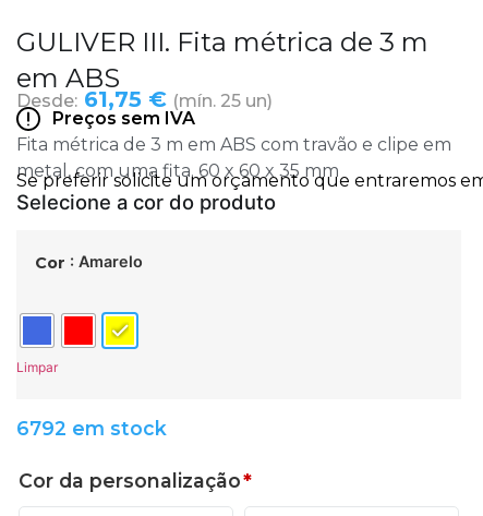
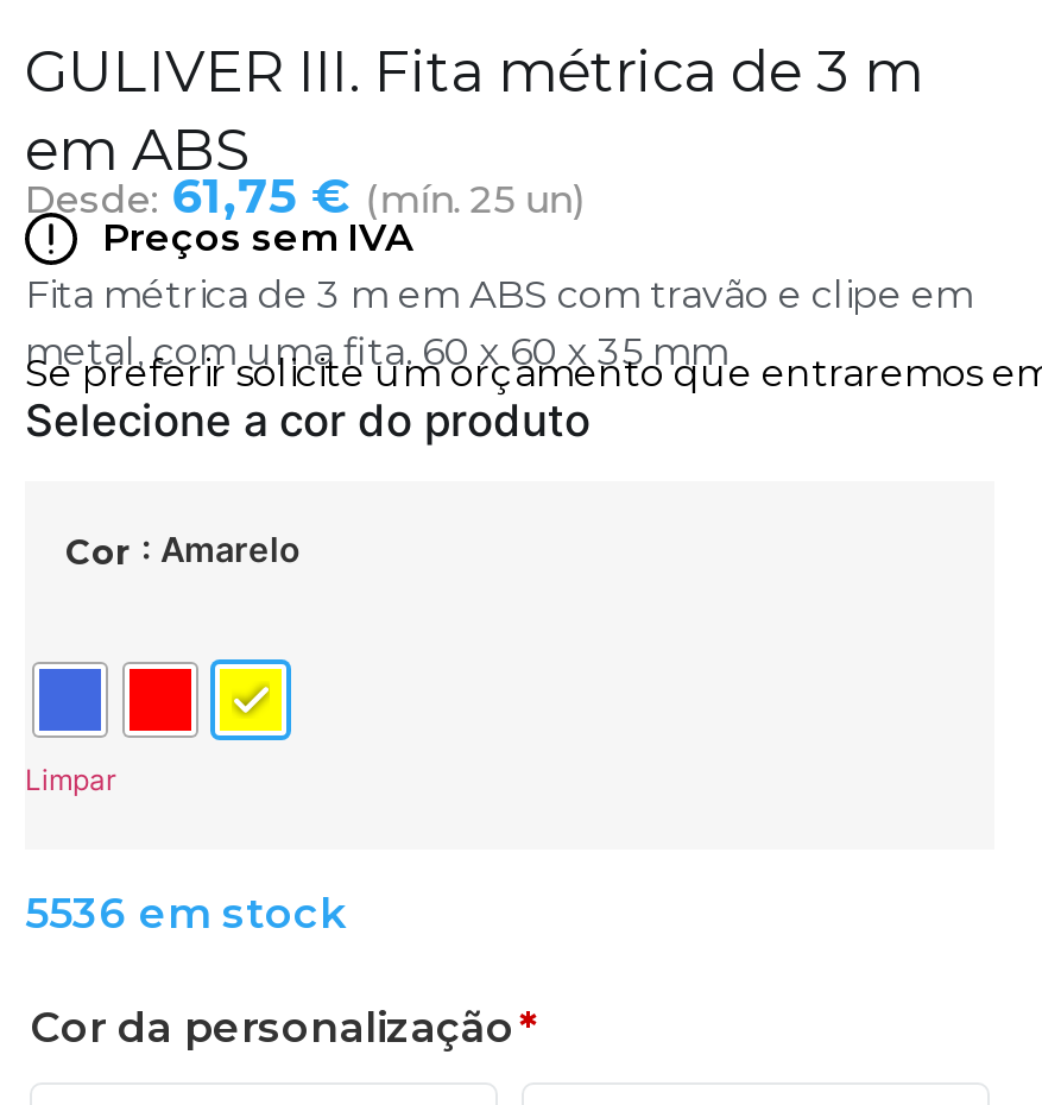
- 6792 em stock
+ 5536 em stock
